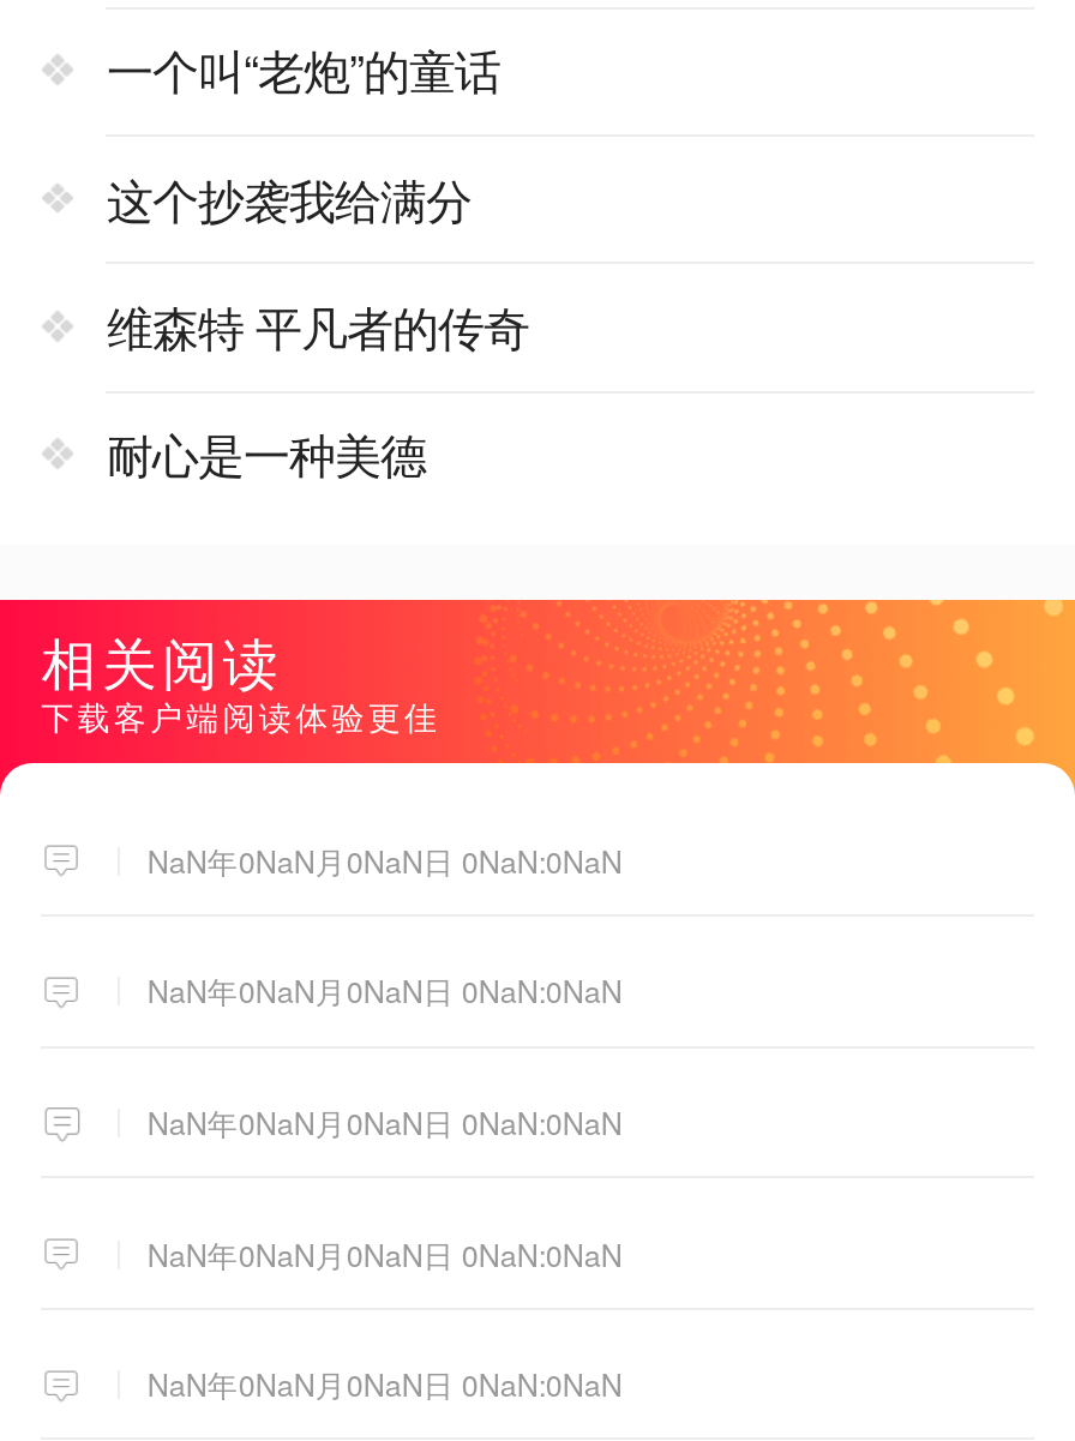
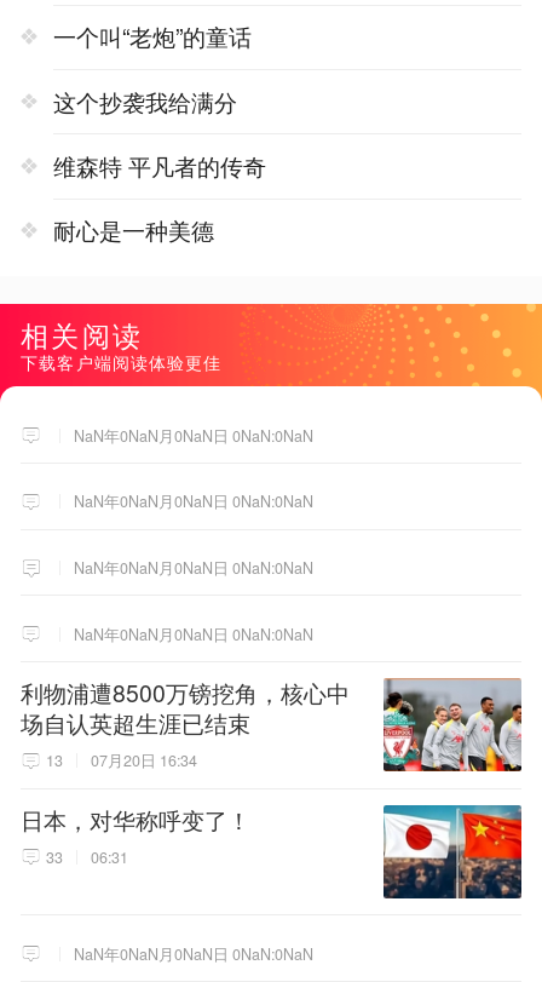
+ [image]
+ 利物浦遭8500万镑挖角，核心中
+ 场自认英超生涯已结束
+ 13
+ 07月20日 16:34
+ 日本，对华称呼变了！
+ 33
+ 06:31

+ [image]
